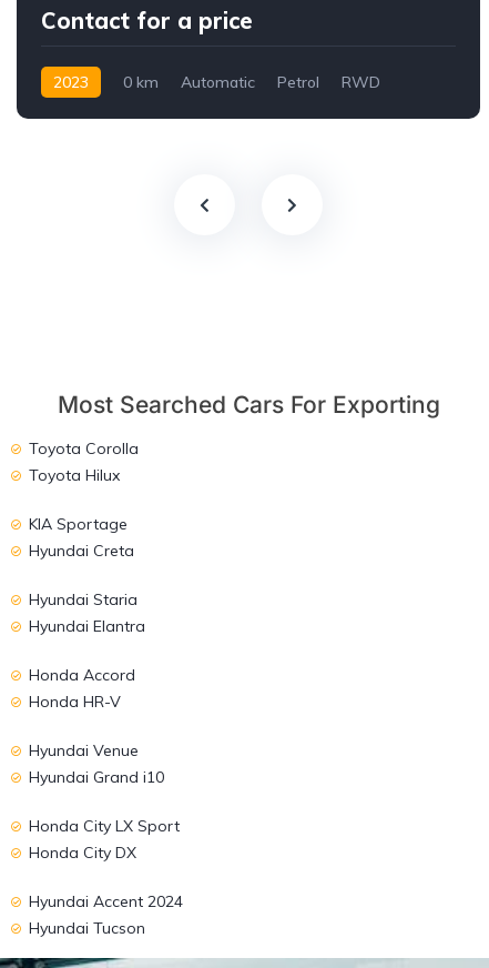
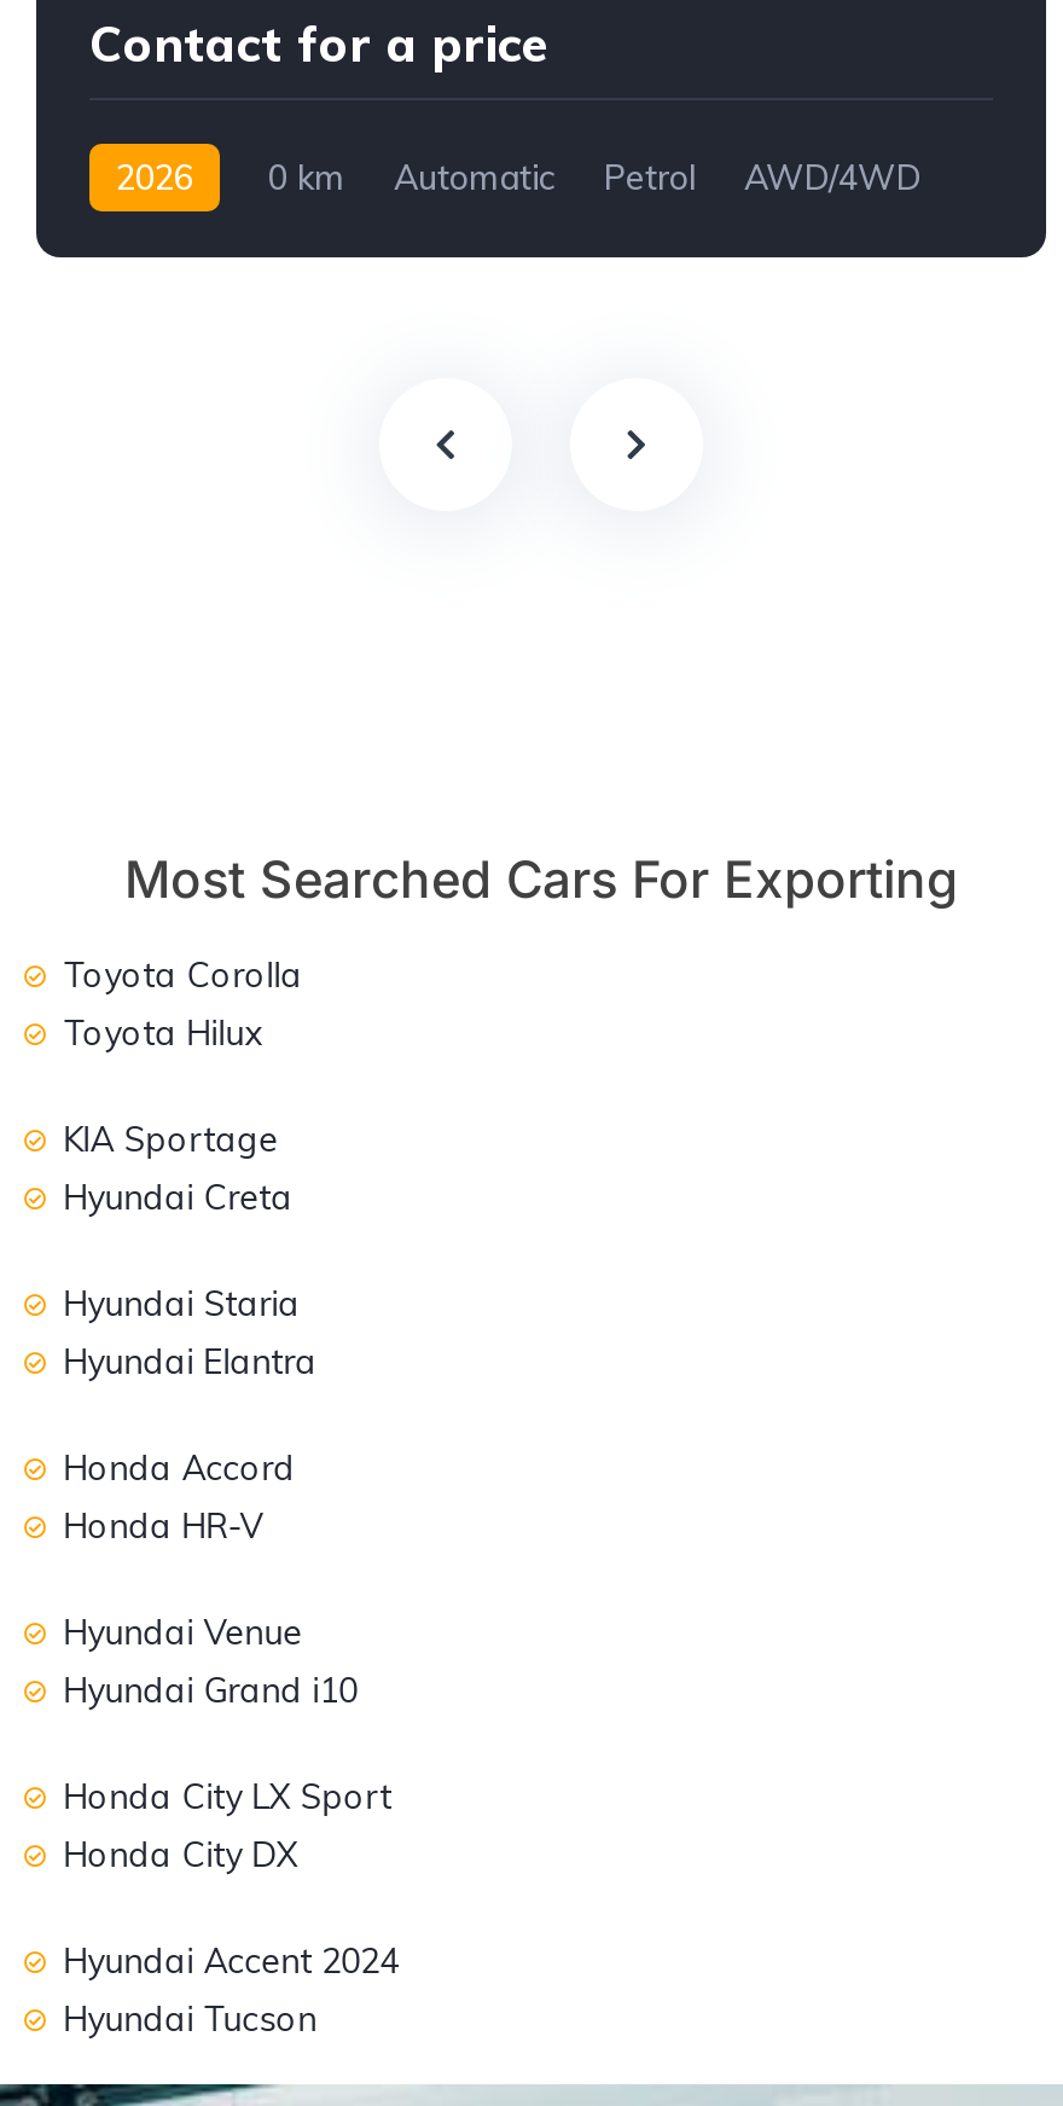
- 2023
+ 2026

- RWD
+ AWD/4WD
